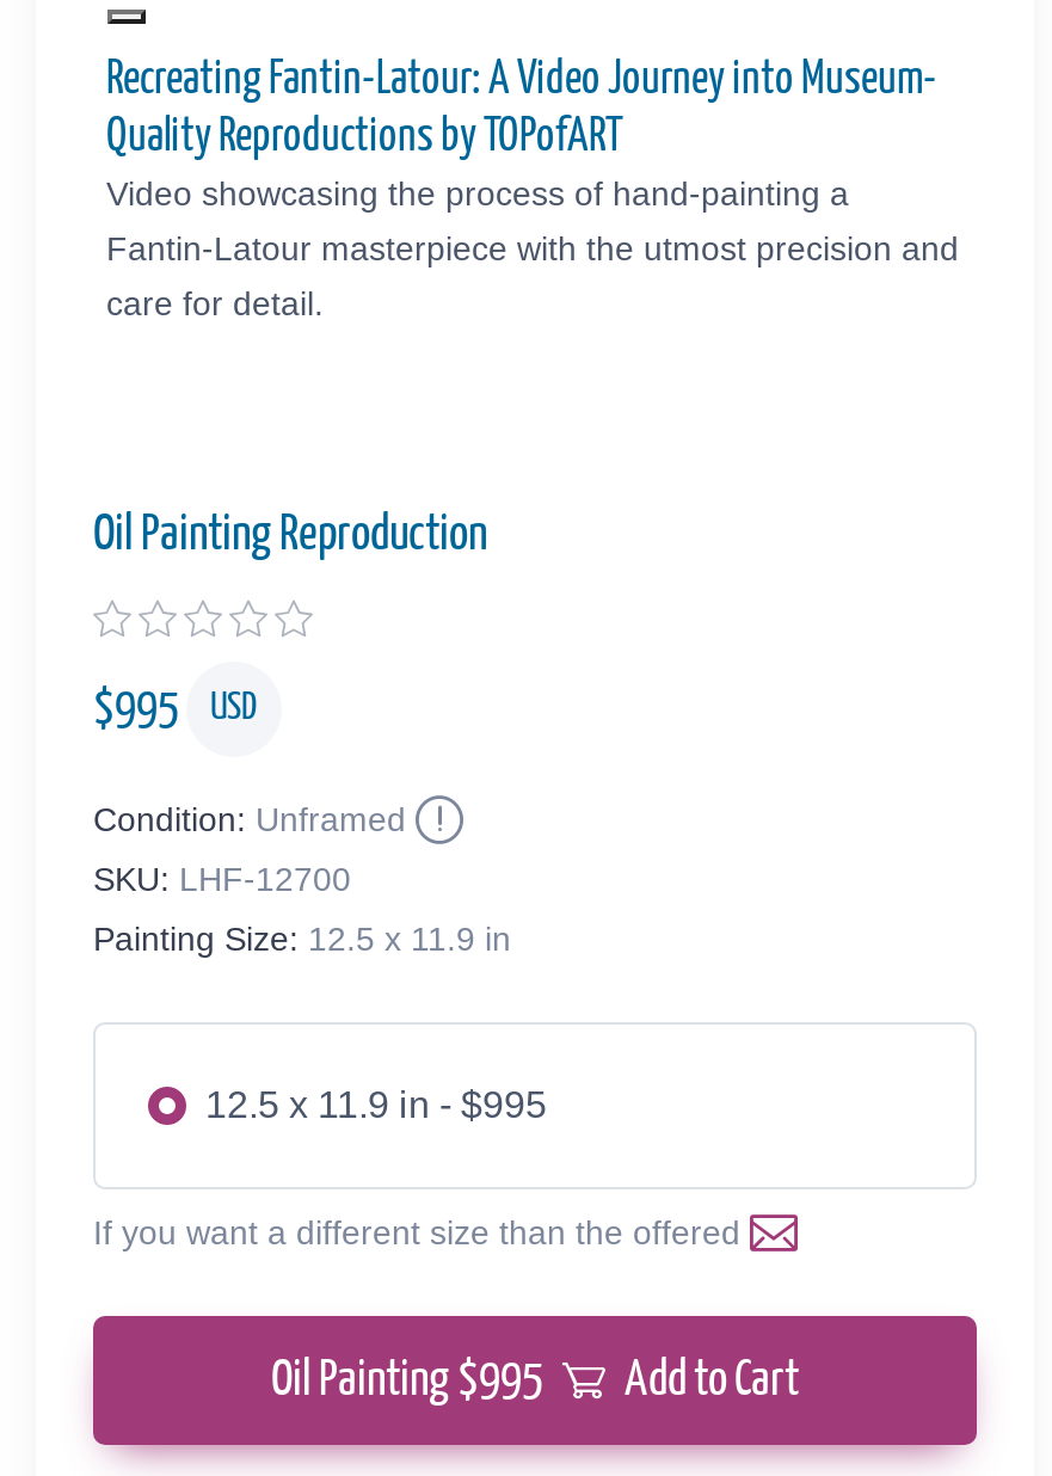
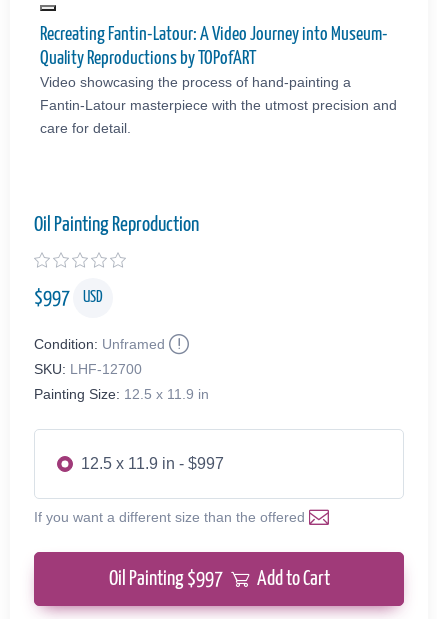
- $995 USD
+ $997 USD

- 12.5 x 11.9 in - $995
+ 12.5 x 11.9 in - $997

- Oil Painting $995 Add to Cart
+ Oil Painting $997 Add to Cart
